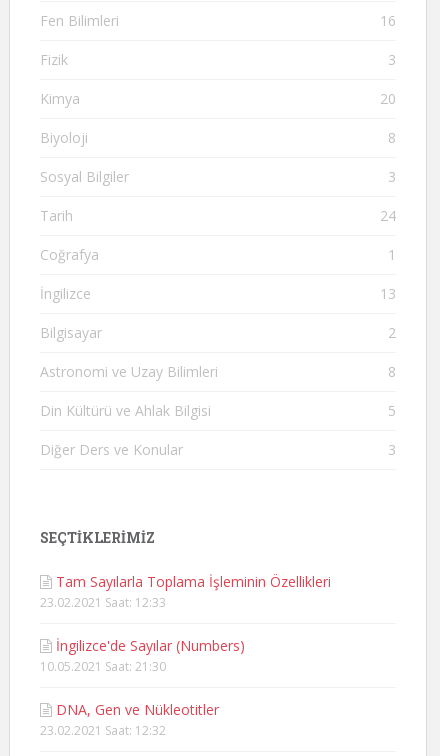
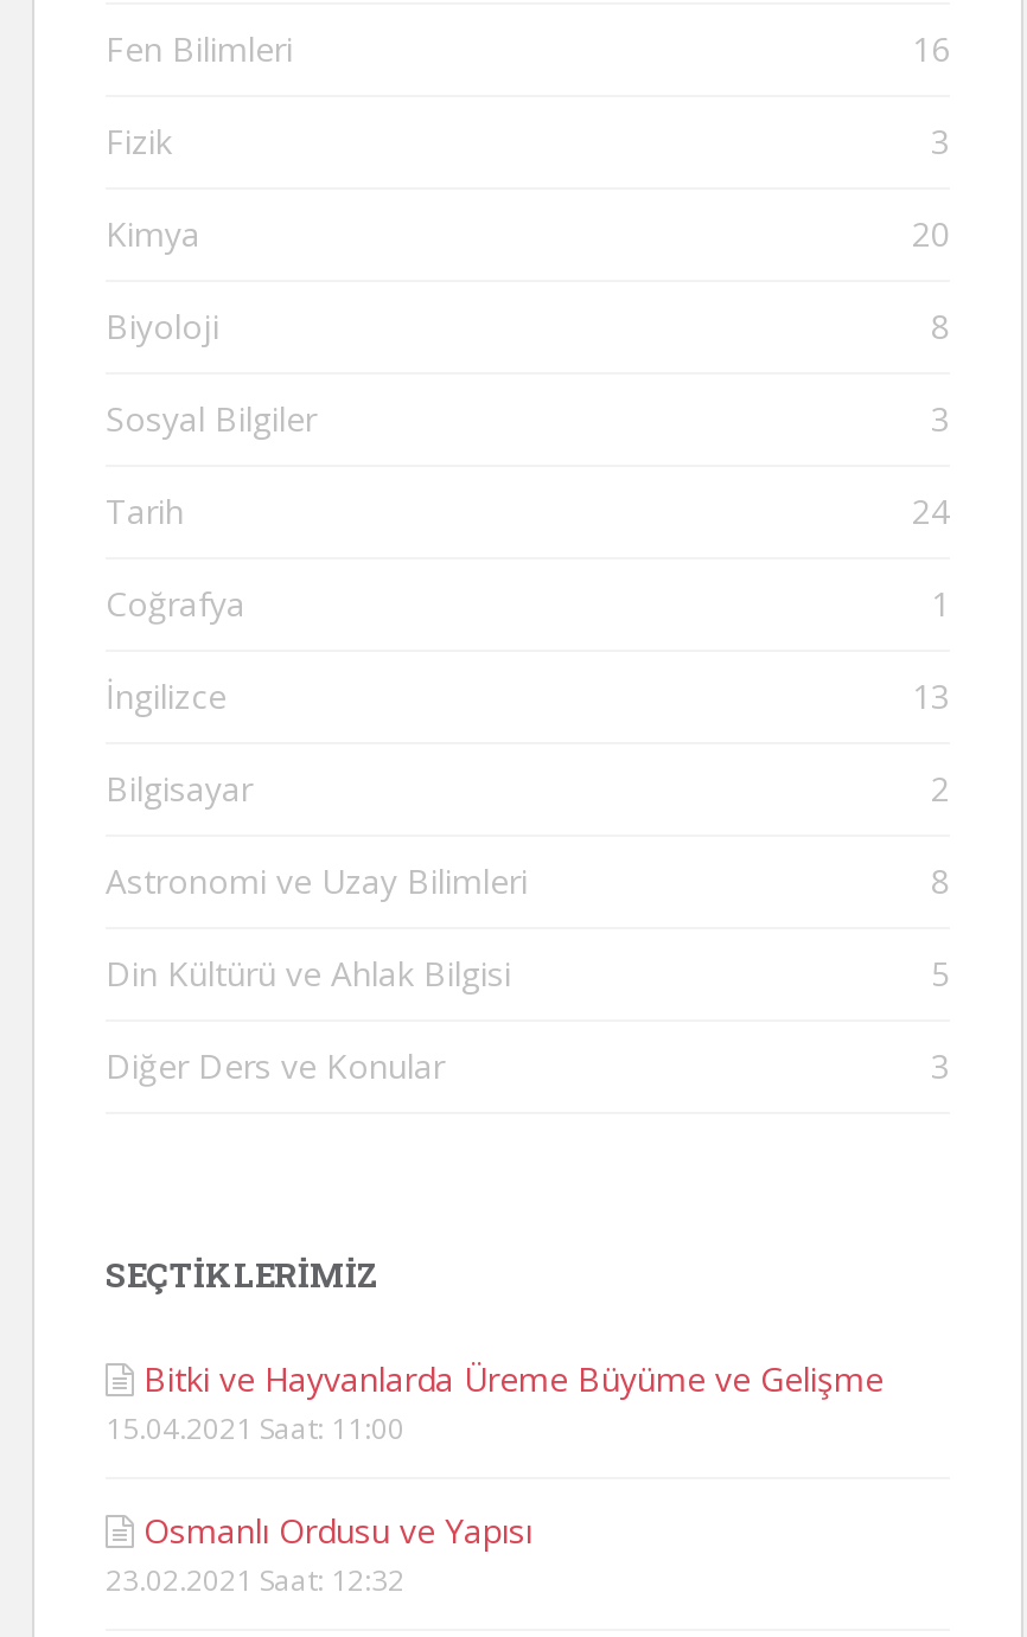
- Tam Sayılarla Toplama İşleminin Özellikleri
- 23.02.2021 Saat: 12:33
- İngilizce'de Sayılar (Numbers)
- 10.05.2021 Saat: 21:30
- DNA, Gen ve Nükleotitler
+ Bitki ve Hayvanlarda Üreme Büyüme ve Gelişme
+ 15.04.2021 Saat: 11:00
+ Osmanlı Ordusu ve Yapısı
